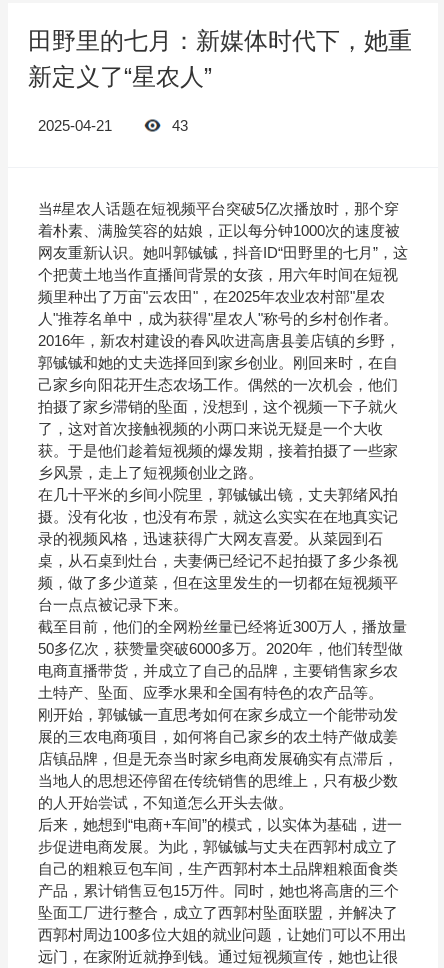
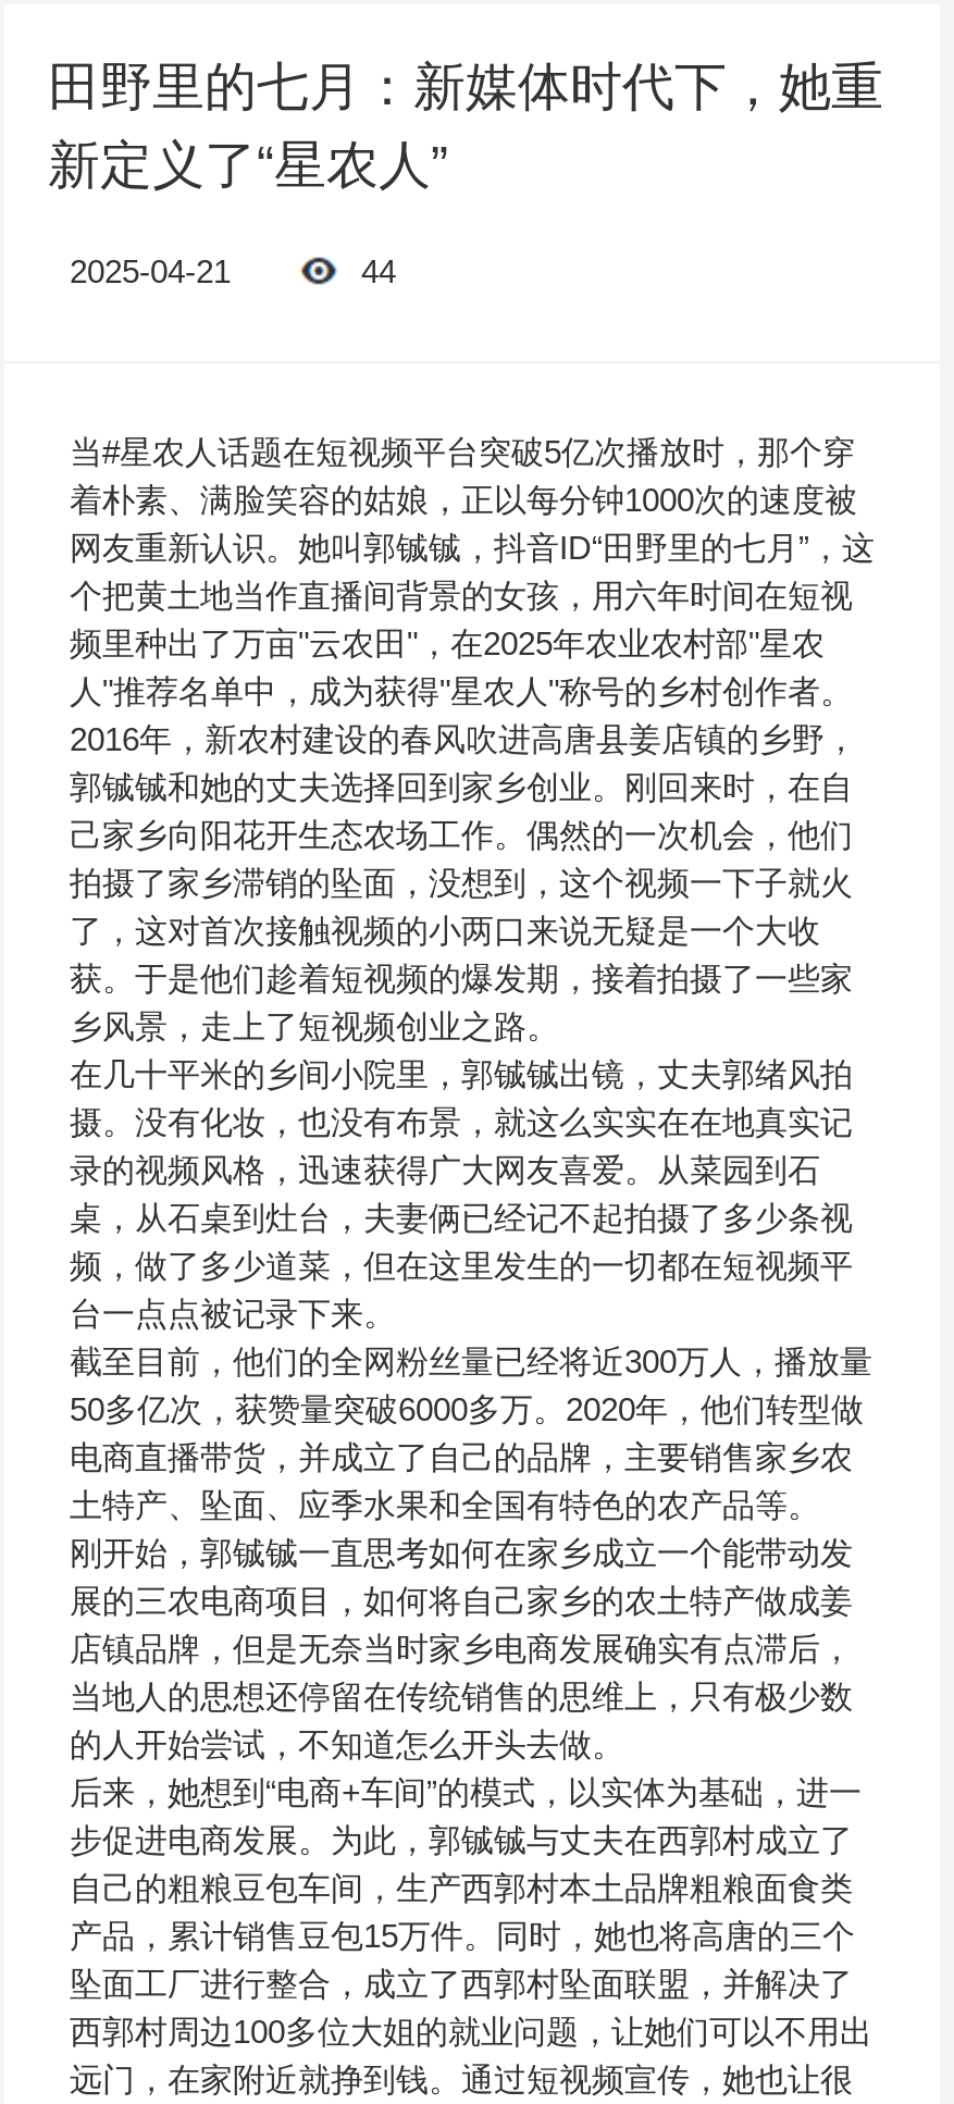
- 43
+ 44
